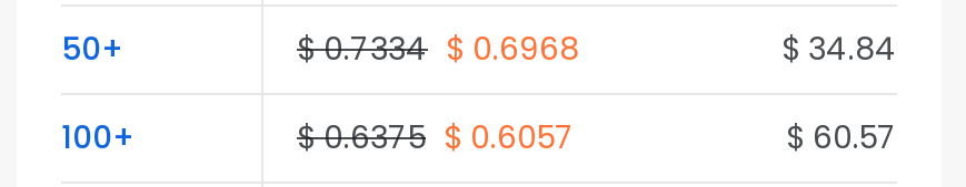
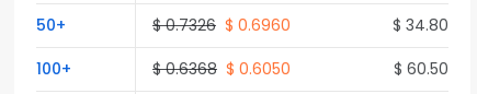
- $ 0.7334 $ 0.6968
+ $ 0.7326 $ 0.6960

- $ 34.84
+ $ 34.80

- $ 0.6375 $ 0.6057
+ $ 0.6368 $ 0.6050

- $ 60.57
+ $ 60.50
